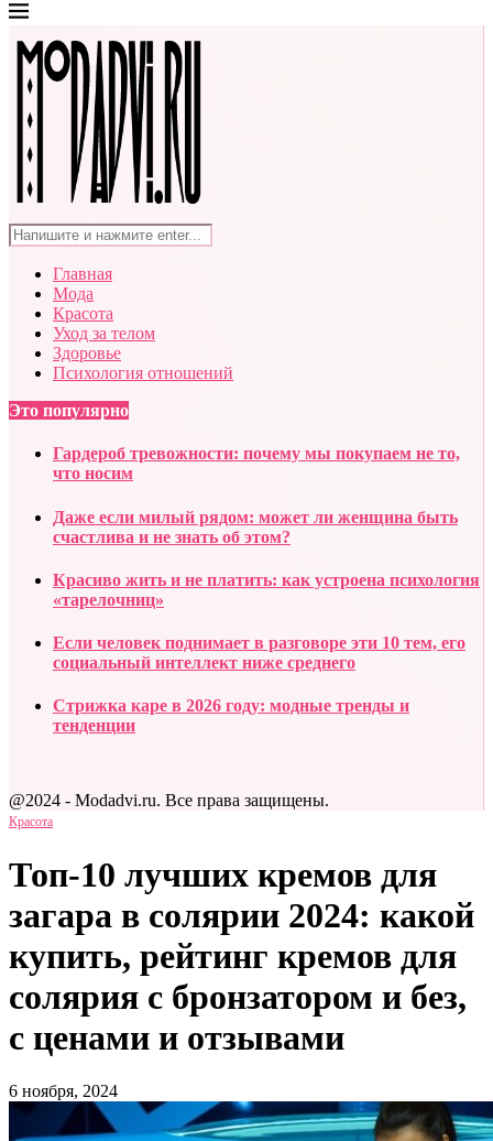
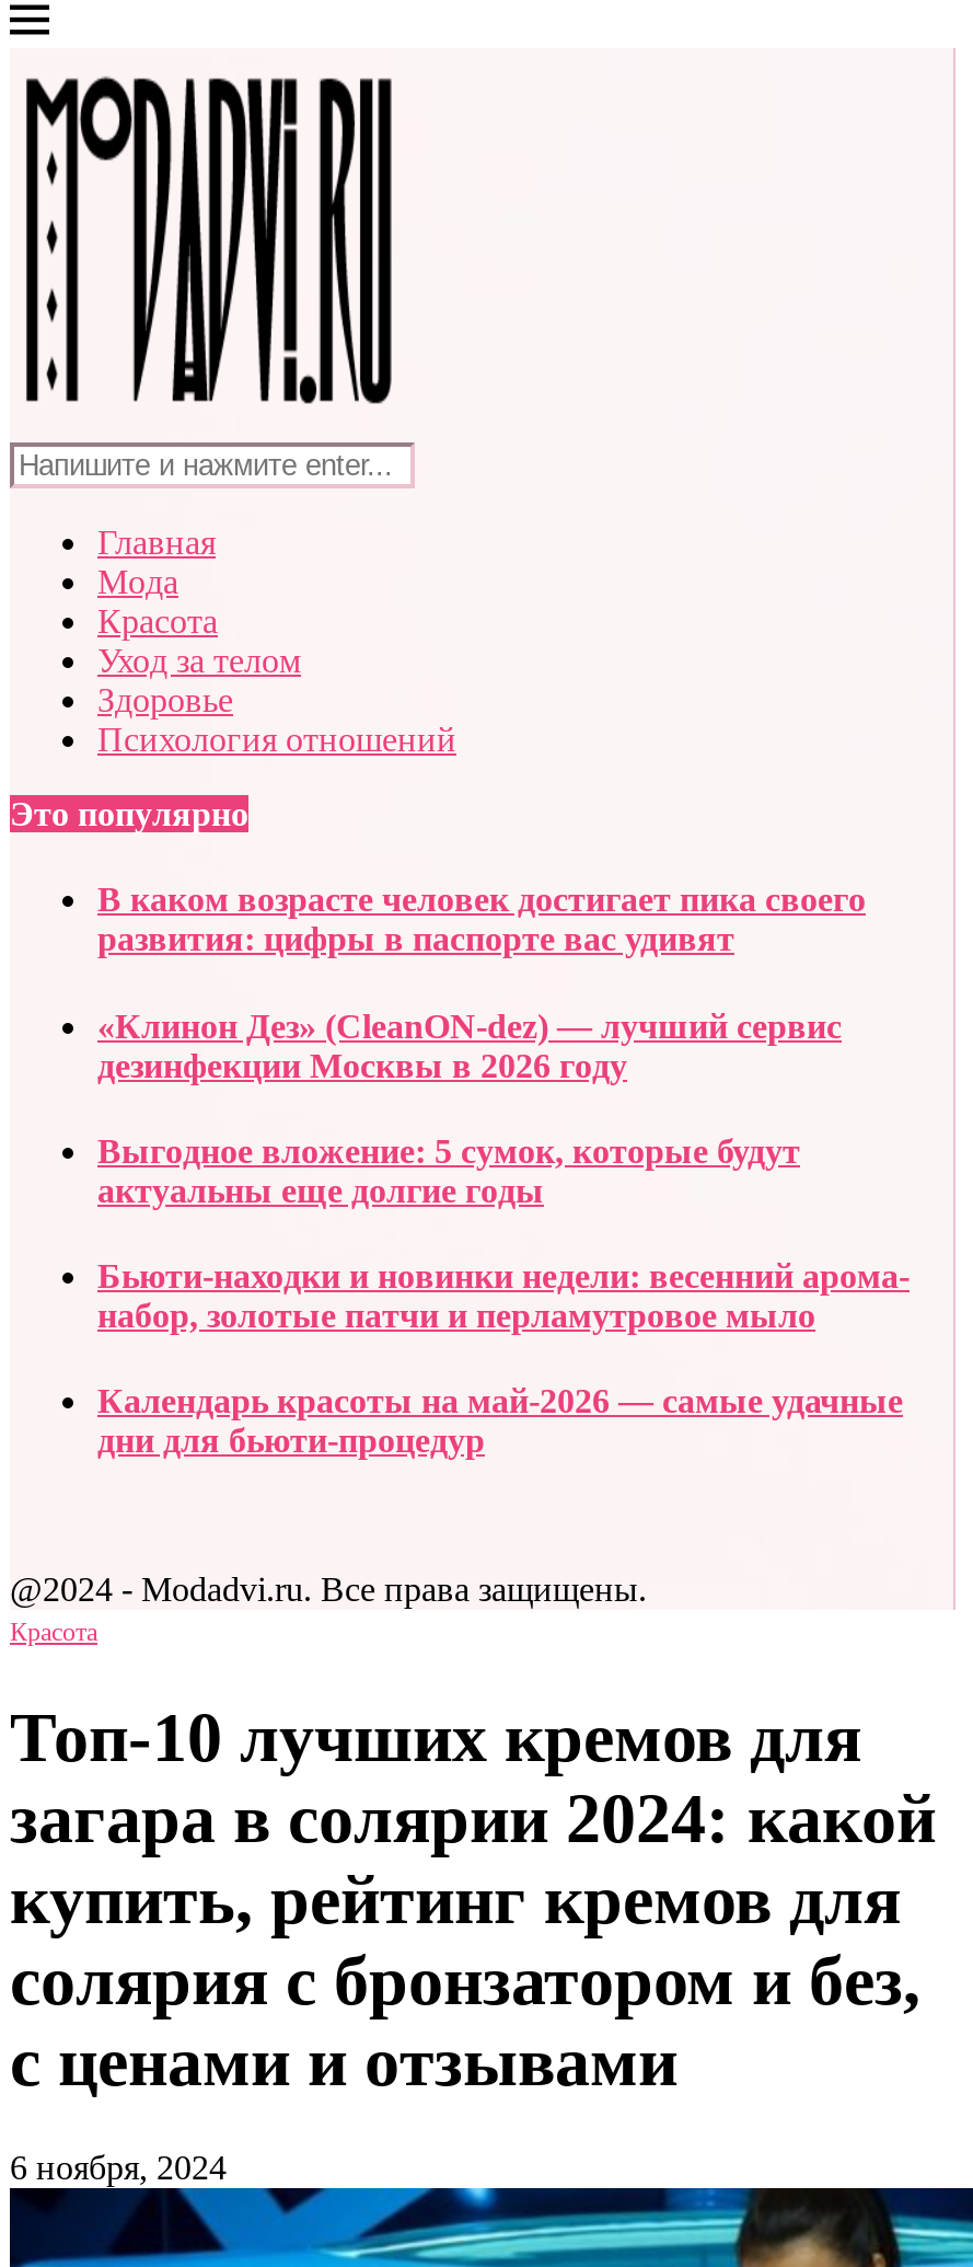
- Гардероб тревожности: почему мы покупаем не то,
- что носим
+ В каком возрасте человек достигает пика своего
+ развития: цифры в паспорте вас удивят

- Даже если милый рядом: может ли женщина быть
- счастлива и не знать об этом?
+ «Клинон Дез» (CleanON-dez) — лучший сервис
+ дезинфекции Москвы в 2026 году

- Красиво жить и не платить: как устроена психология
- «тарелочниц»
+ Выгодное вложение: 5 сумок, которые будут
+ актуальны еще долгие годы

- Если человек поднимает в разговоре эти 10 тем, его
- социальный интеллект ниже среднего
+ Бьюти-находки и новинки недели: весенний арома-
+ набор, золотые патчи и перламутровое мыло

- Стрижка каре в 2026 году: модные тренды и
- тенденции
+ Календарь красоты на май-2026 — самые удачные
+ дни для бьюти-процедур
